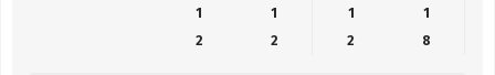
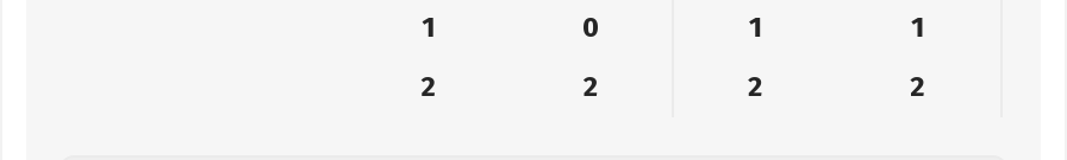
- 1
+ 0

- 8
+ 2
